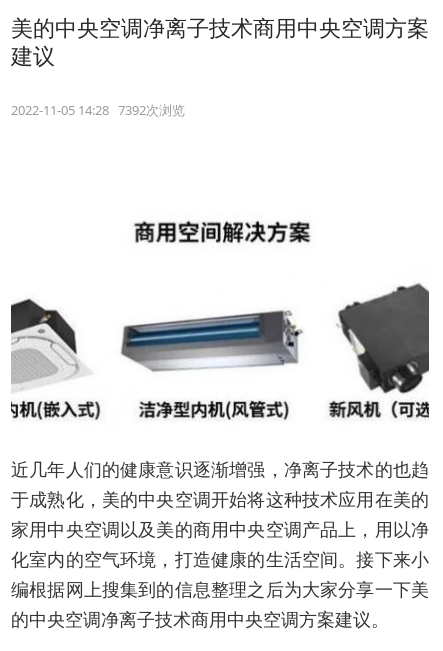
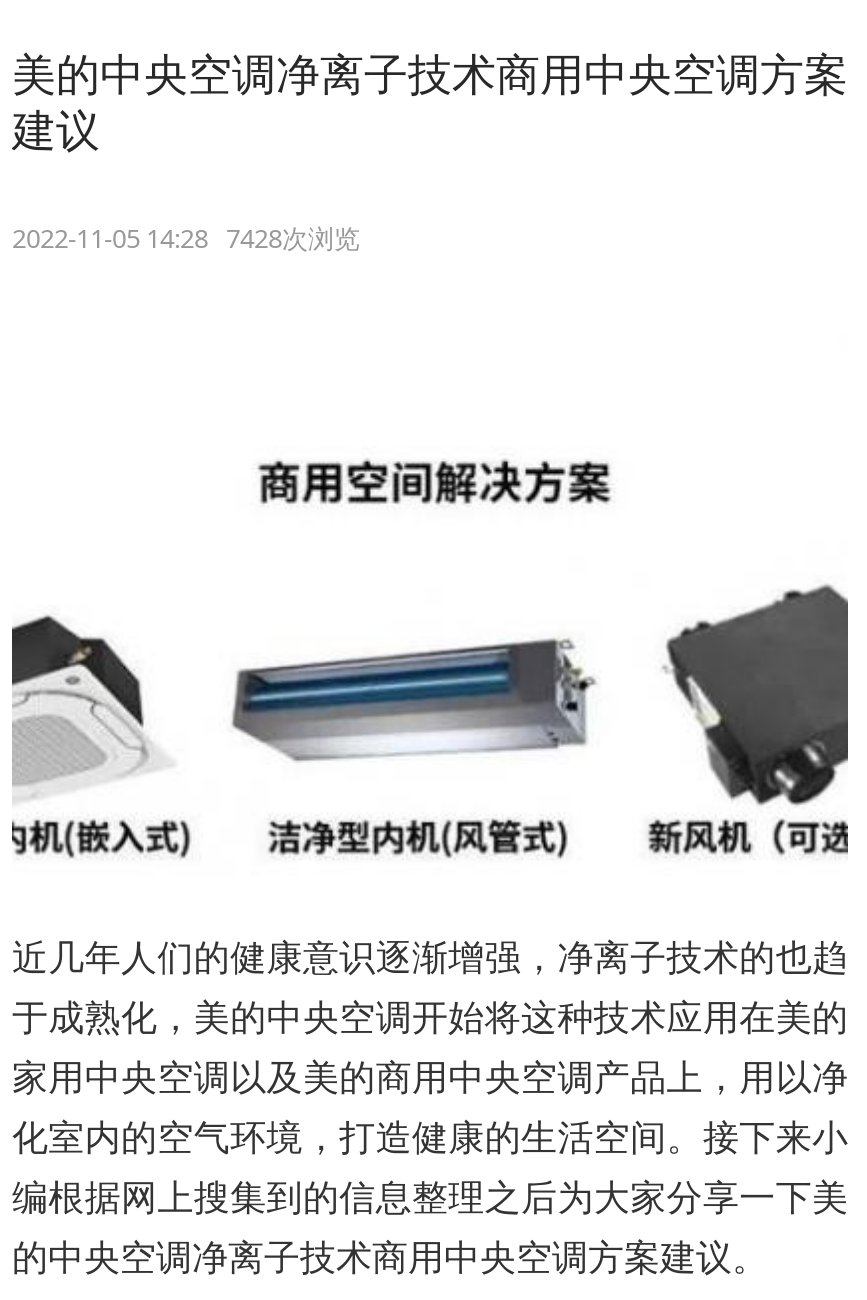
- 2022-11-05 14:28 7392次浏览
+ 2022-11-05 14:28 7428次浏览
